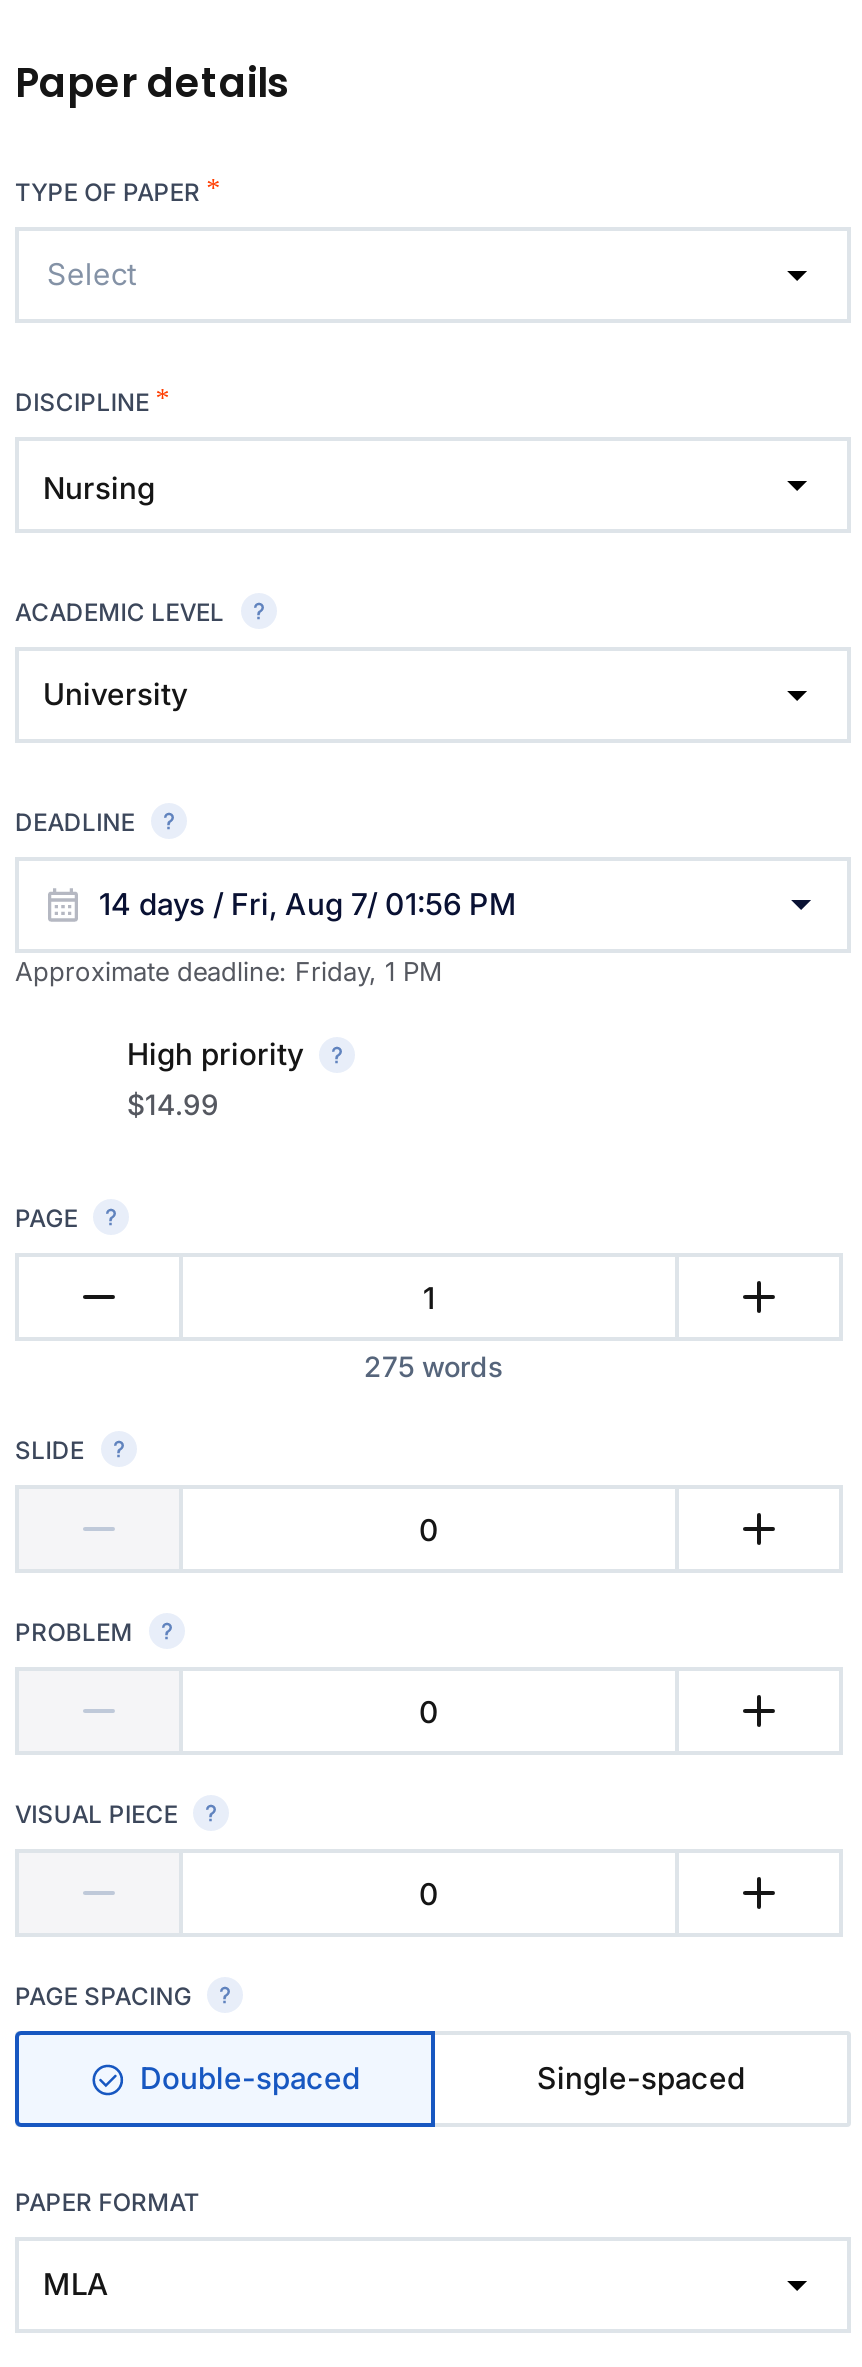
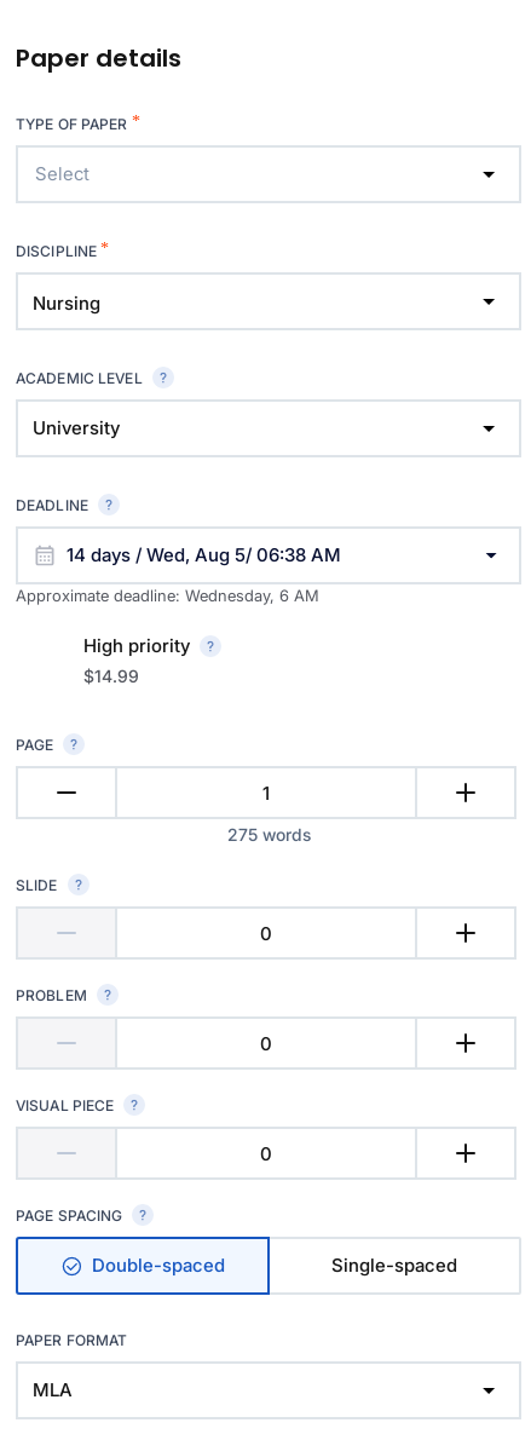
- 14 days / Fri, Aug 7/ 01:56 PM
+ 14 days / Wed, Aug 5/ 06:38 AM

- Approximate deadline: Friday, 1 PM
+ Approximate deadline: Wednesday, 6 AM
